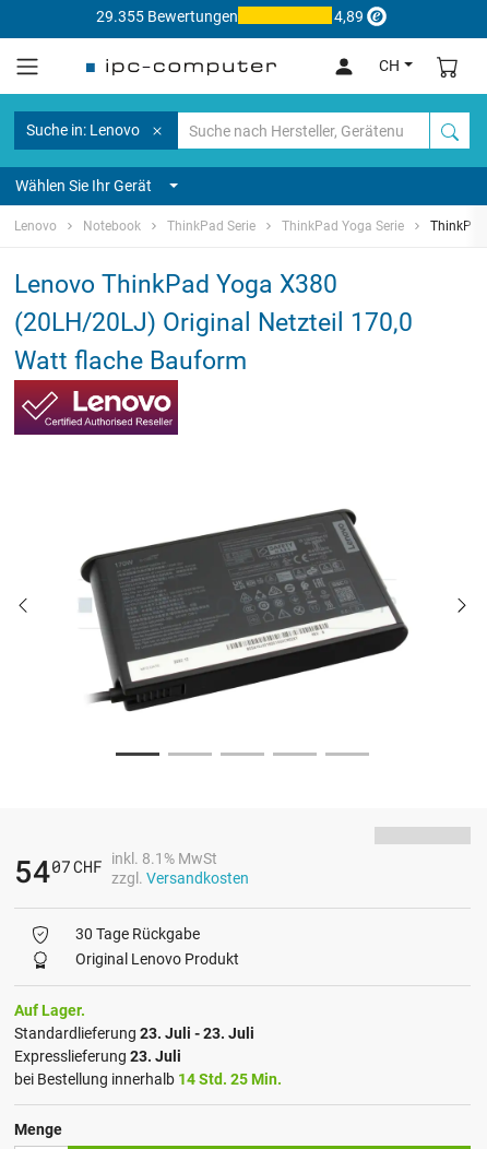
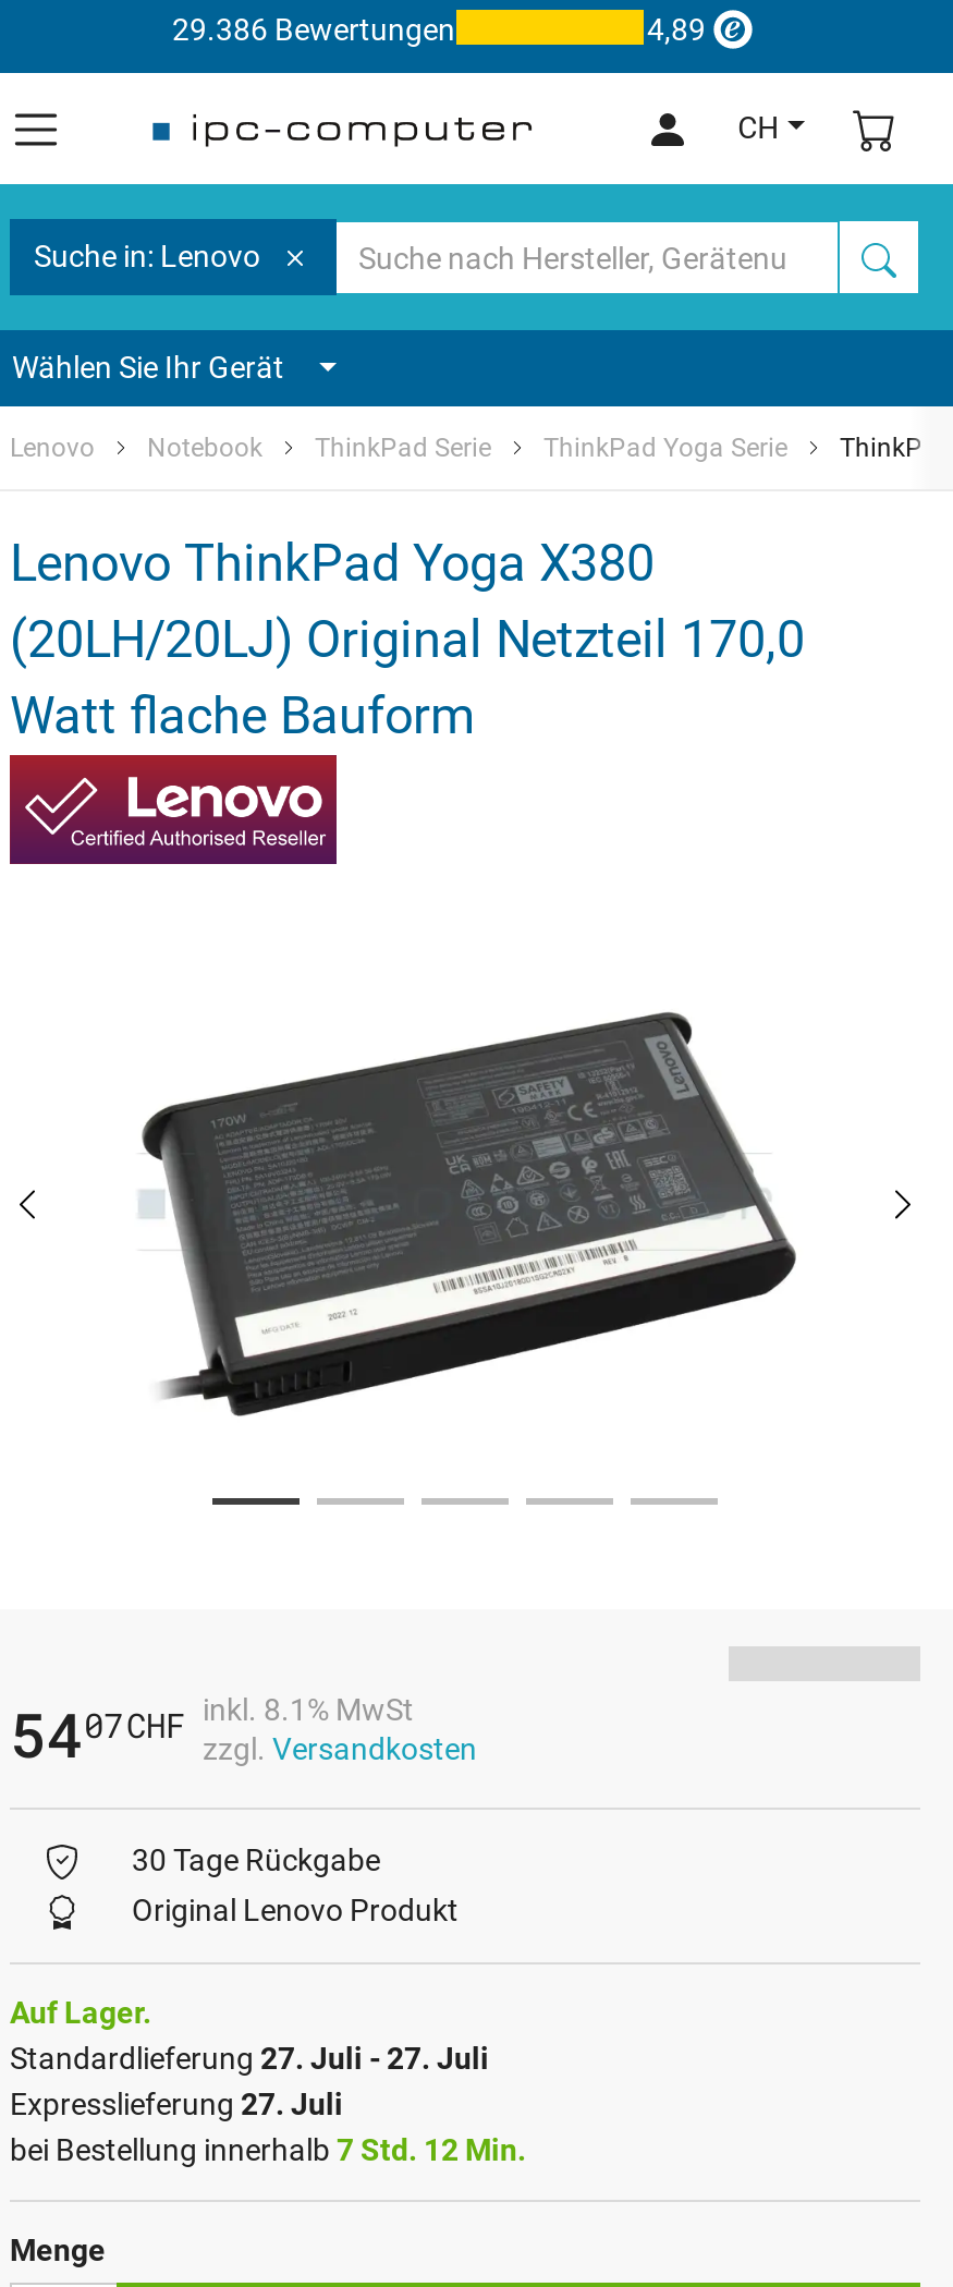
- 29.355 Bewertungen
+ 29.386 Bewertungen

- Standardlieferung 23. Juli - 23. Juli
+ Standardlieferung 27. Juli - 27. Juli

- Expresslieferung 23. Juli
+ Expresslieferung 27. Juli

- bei Bestellung innerhalb 14 Std. 25 Min.
+ bei Bestellung innerhalb 7 Std. 12 Min.
